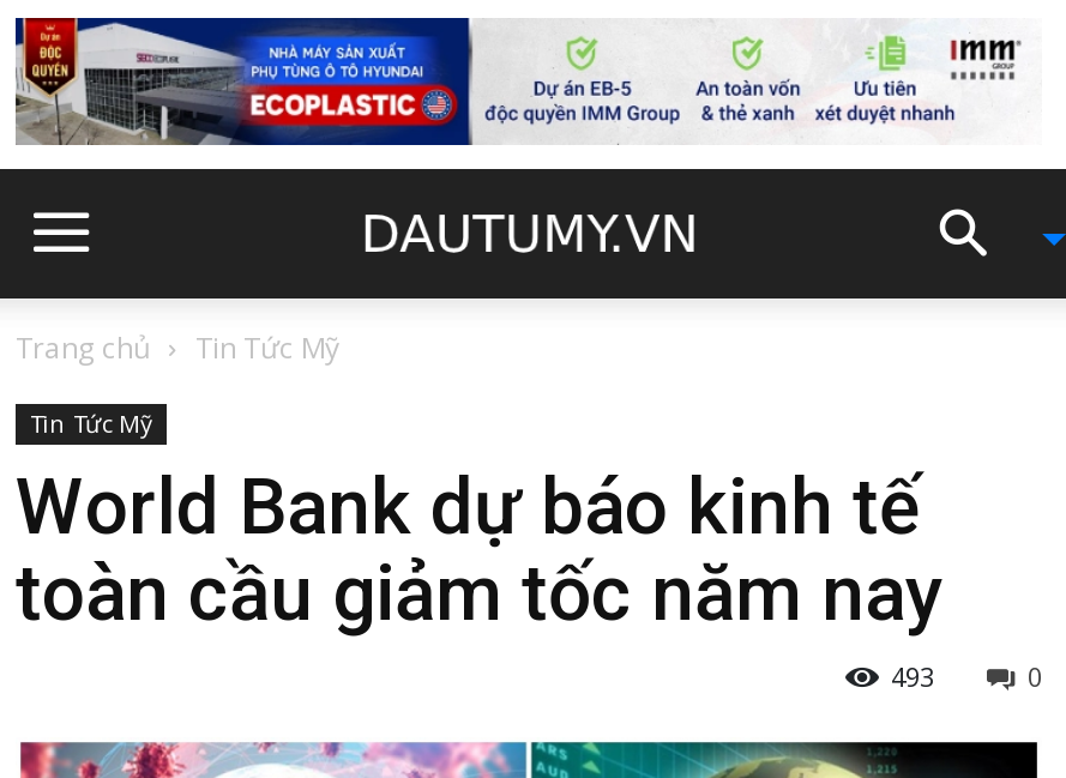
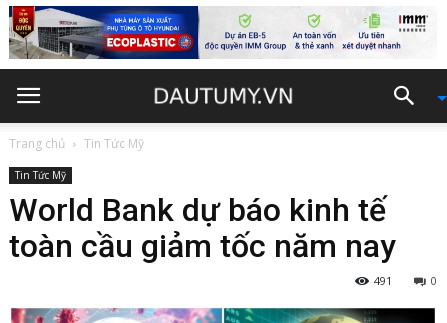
- 493
+ 491
